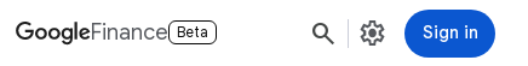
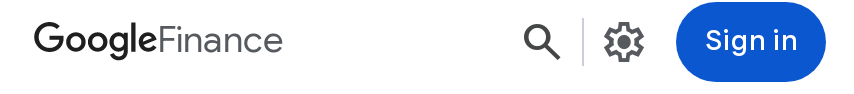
- Finance Beta
+ Finance
